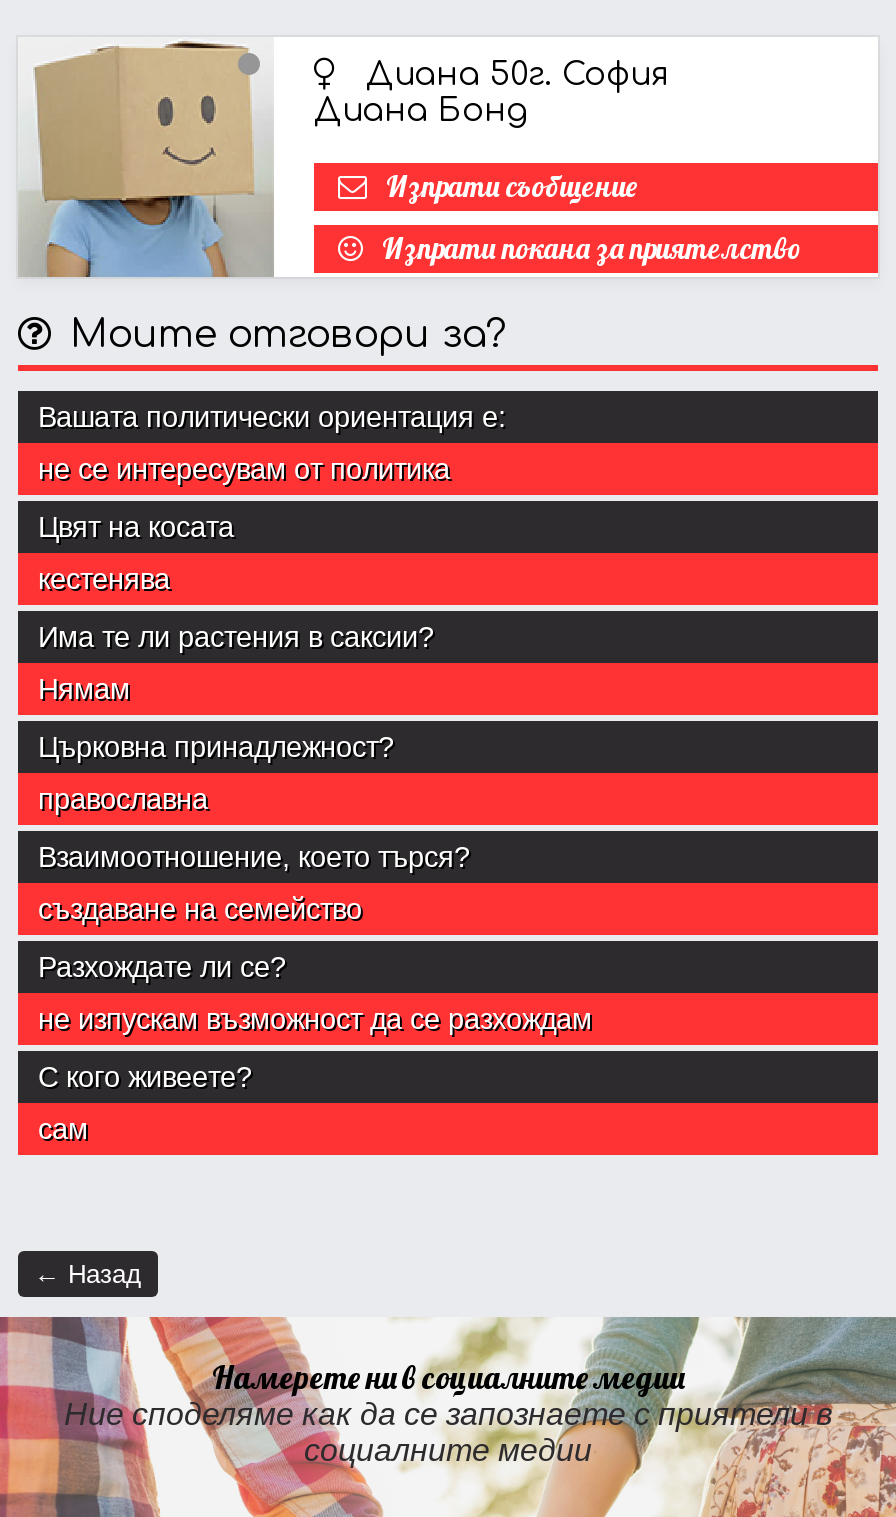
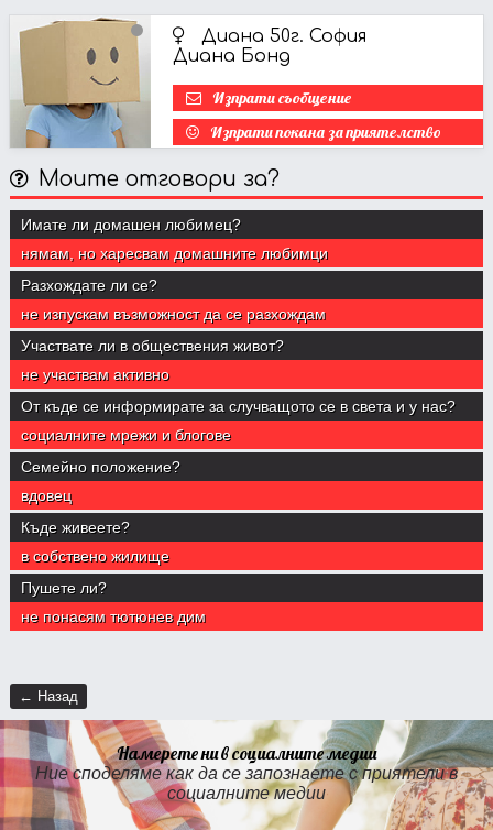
- Вашата политически ориентация е:
- не се интересувам от политика
- Цвят на косата
- кестенява
- Има те ли растения в саксии?
- Нямам
- Църковна принадлежност?
- православна
- Взаимоотношение, което търся?
- създаване на семейство
+ Имате ли домашен любимец?
+ нямам, но харесвам домашните любимци

moved up: Разхождате ли се? | не изпускам възможност да се разхождам

- С кого живеете?
- сам
+ Участвате ли в обществения живот?
+ не участвам активно
+ От къде се информирате за случващото се в света и у нас?
+ социалните мрежи и блогове
+ Семейно положение?
+ вдовец
+ Къде живеете?
+ в собствено жилище
+ Пушете ли?
+ не понасям тютюнев дим
